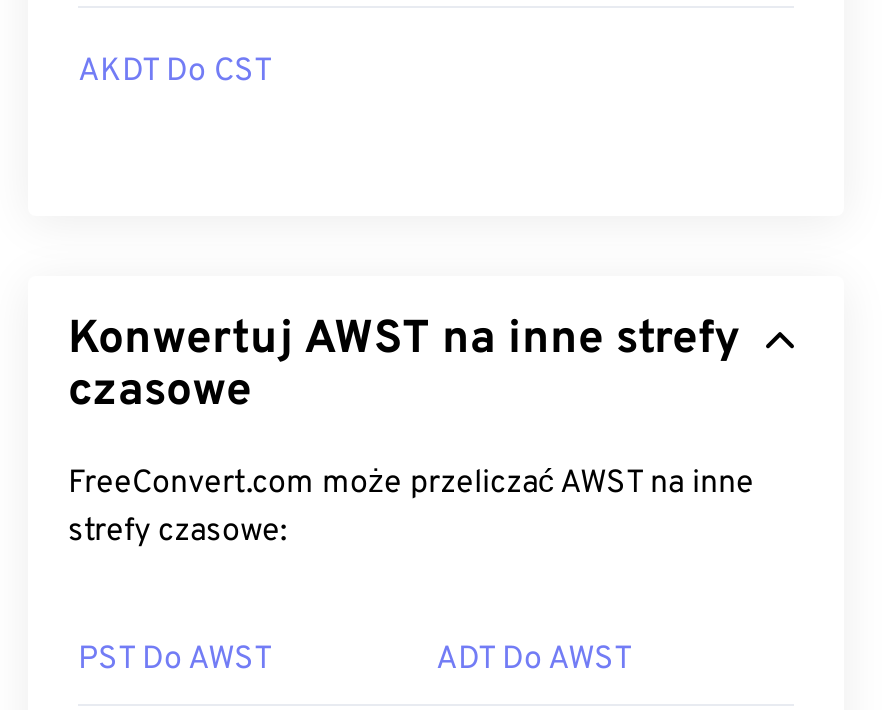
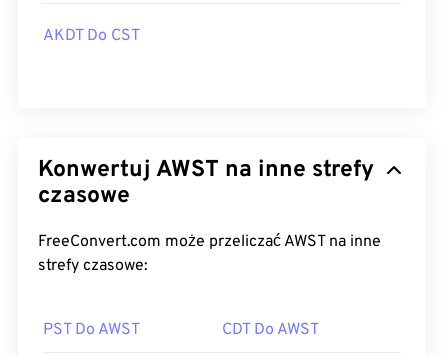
- ADT Do AWST
+ CDT Do AWST
